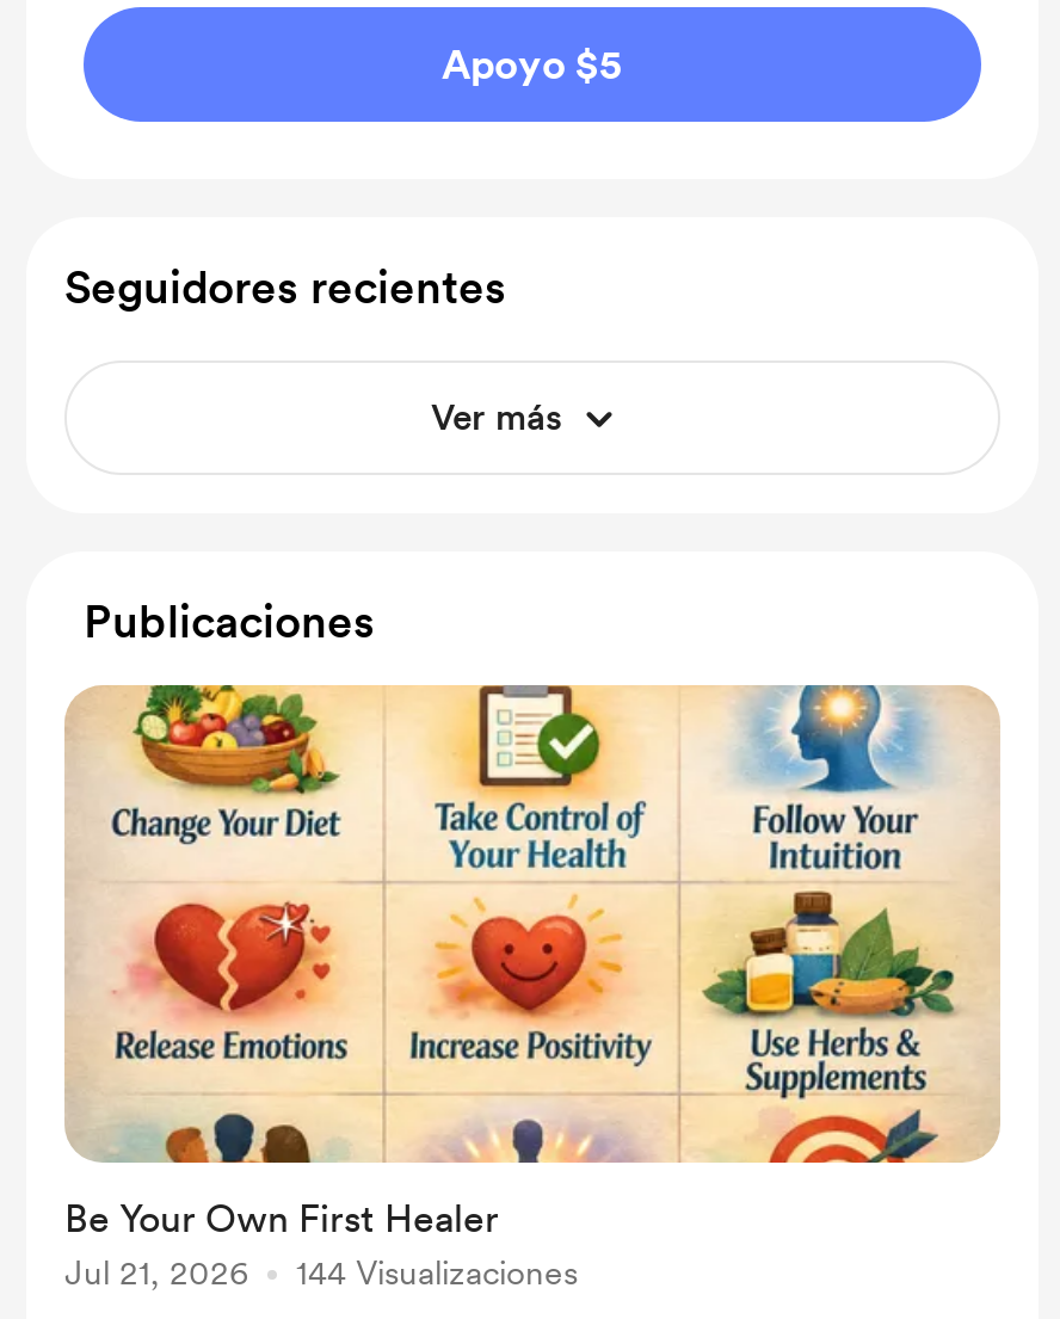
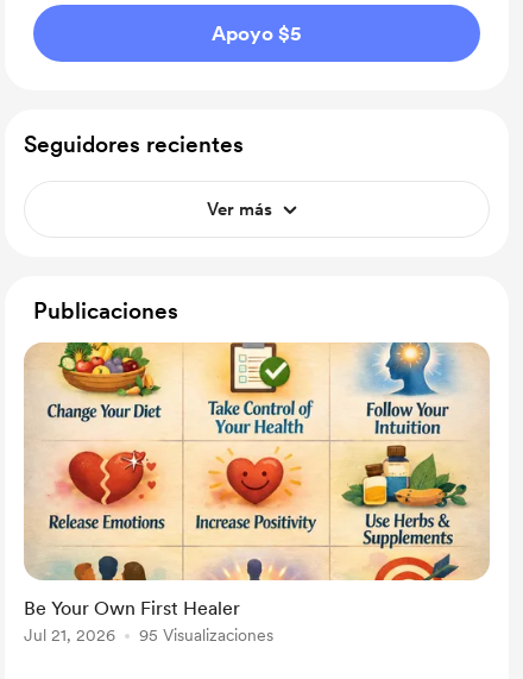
- 144 Visualizaciones
+ 95 Visualizaciones
